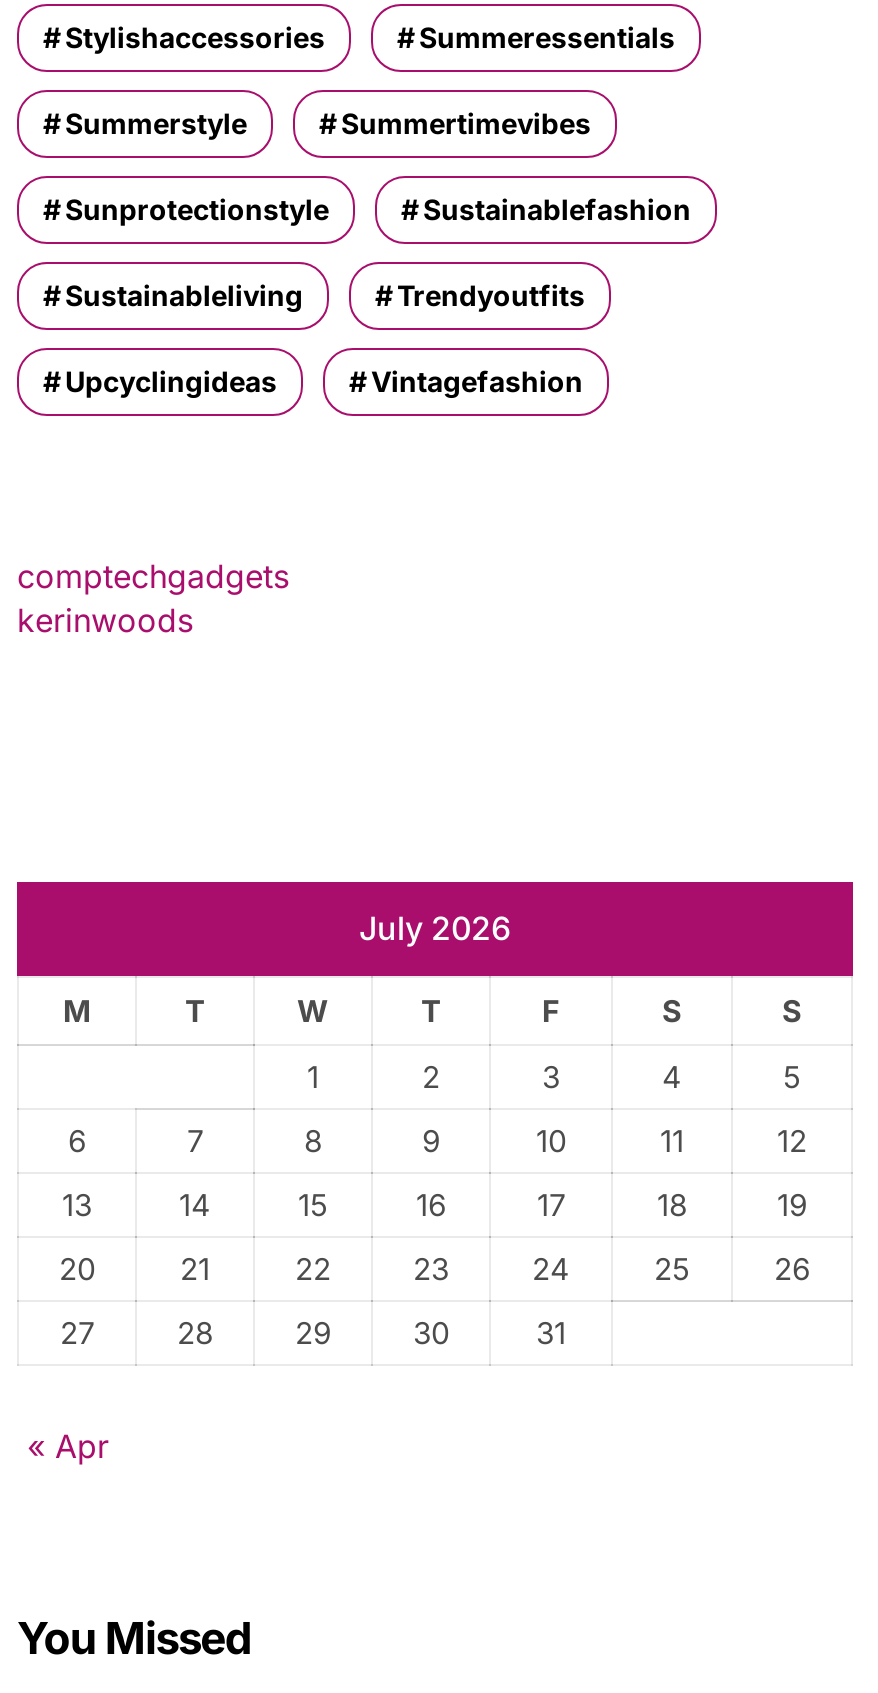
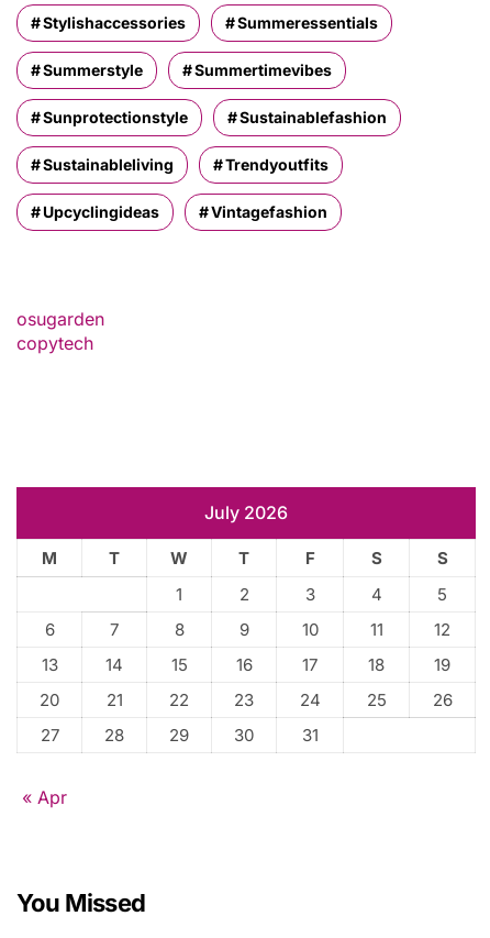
- comptechgadgets
- kerinwoods
+ osugarden
+ copytech
